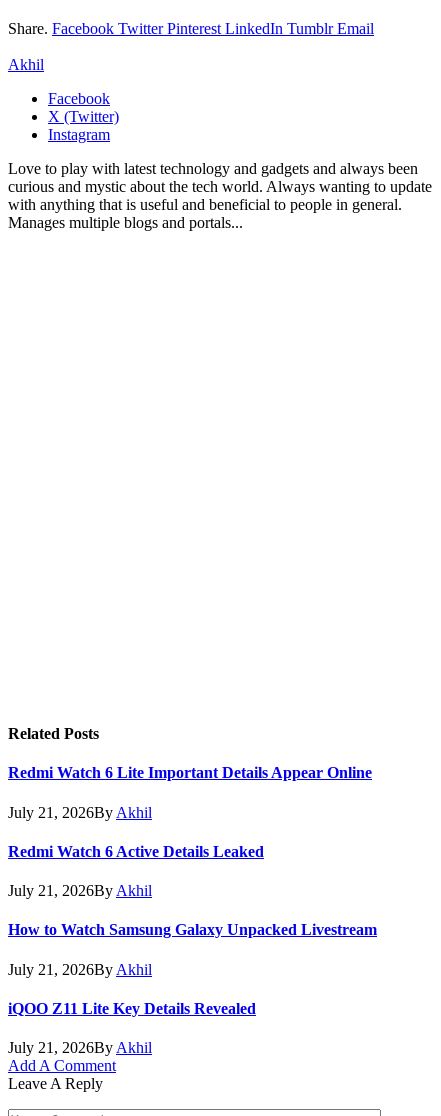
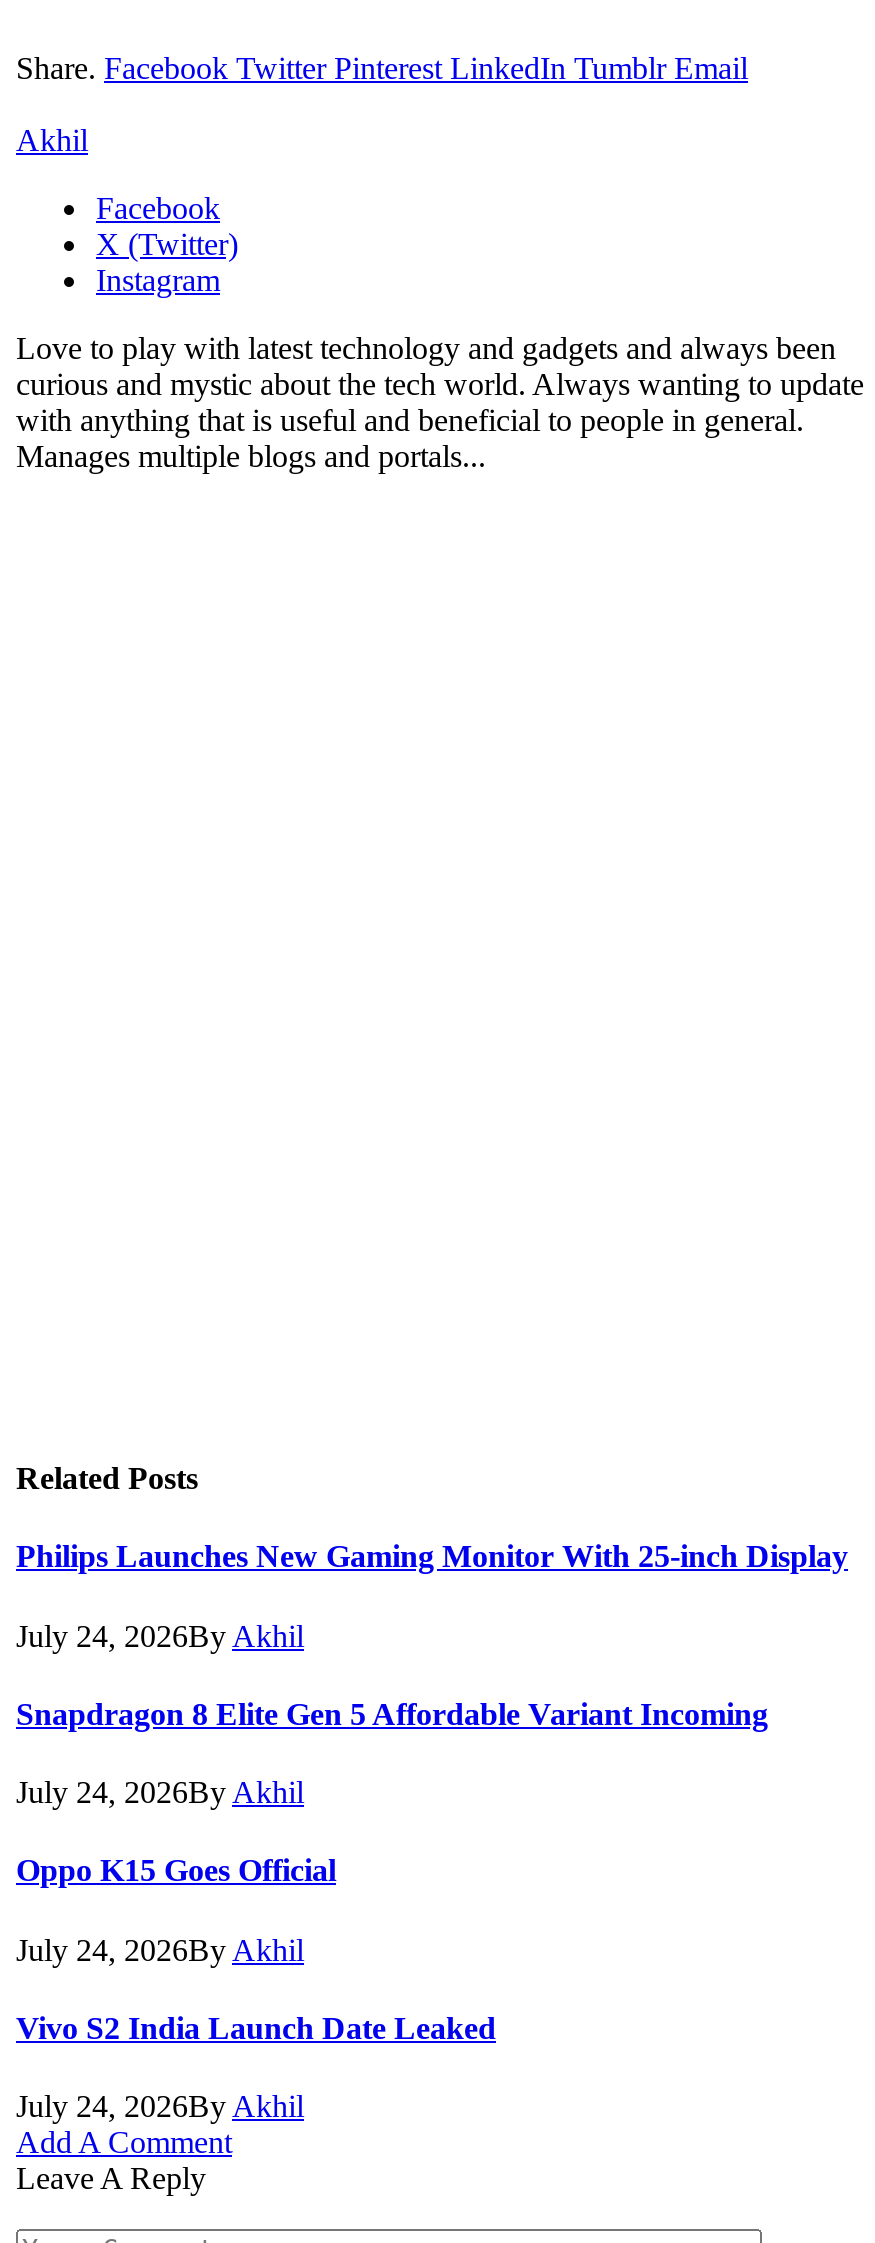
- Redmi Watch 6 Lite Important Details Appear Online
+ Philips Launches New Gaming Monitor With 25-inch Display

- July 21, 2026By Akhil
+ July 24, 2026By Akhil

- Redmi Watch 6 Active Details Leaked
+ Snapdragon 8 Elite Gen 5 Affordable Variant Incoming

- July 21, 2026By Akhil
+ July 24, 2026By Akhil

- How to Watch Samsung Galaxy Unpacked Livestream
+ Oppo K15 Goes Official

- July 21, 2026By Akhil
+ July 24, 2026By Akhil

- iQOO Z11 Lite Key Details Revealed
+ Vivo S2 India Launch Date Leaked

- July 21, 2026By Akhil
+ July 24, 2026By Akhil
